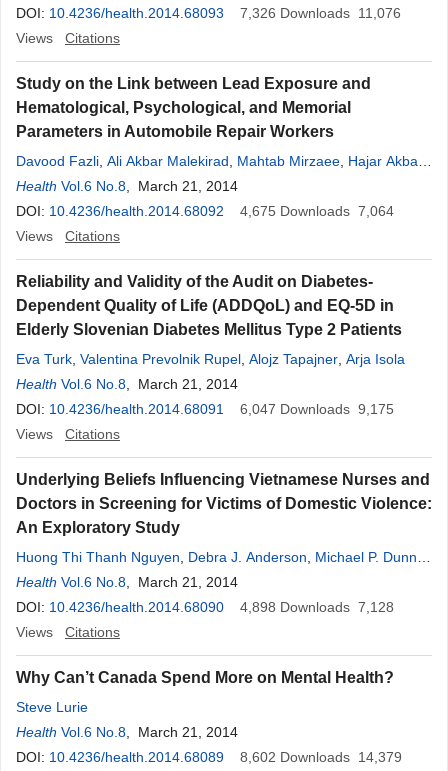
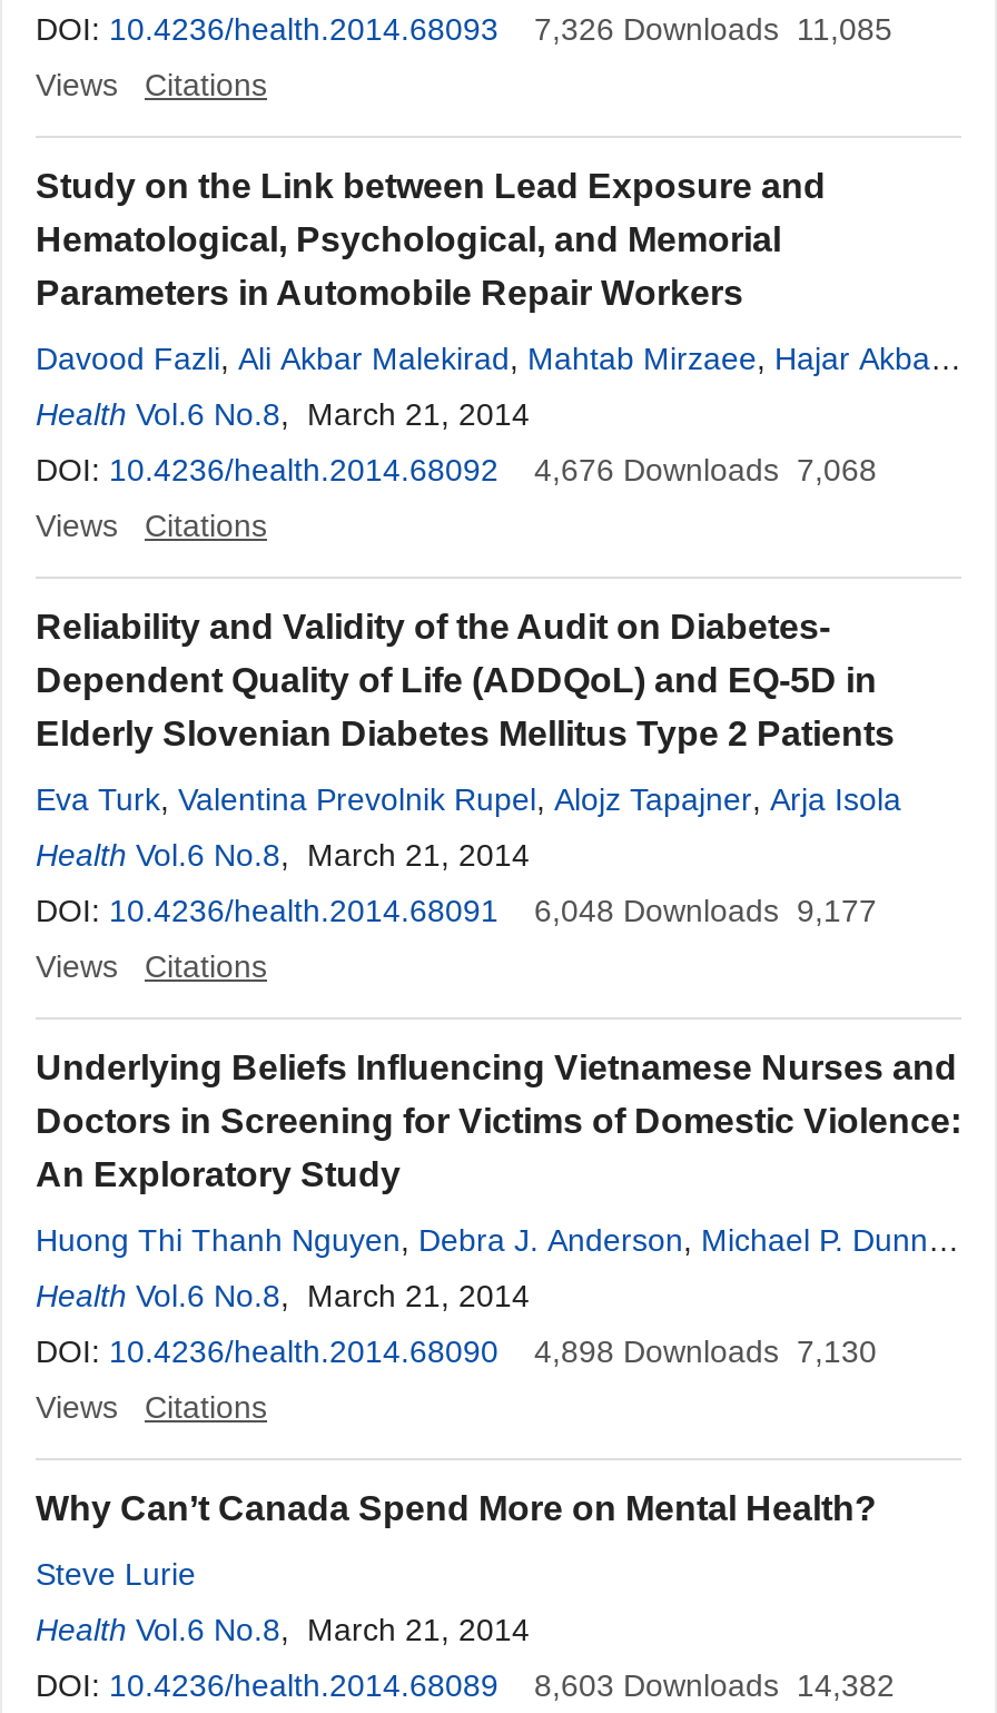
- DOI: 10.4236/health.2014.68093 7,326 Downloads 11,076
+ DOI: 10.4236/health.2014.68093 7,326 Downloads 11,085

- 4,675 Downloads 7,064
+ 4,676 Downloads 7,068

- DOI: 10.4236/health.2014.68091 6,047 Downloads 9,175
+ DOI: 10.4236/health.2014.68091 6,048 Downloads 9,177

- DOI: 10.4236/health.2014.68090 4,898 Downloads 7,128
+ DOI: 10.4236/health.2014.68090 4,898 Downloads 7,130

- DOI: 10.4236/health.2014.68089 8,602 Downloads 14,379
+ DOI: 10.4236/health.2014.68089 8,603 Downloads 14,382
